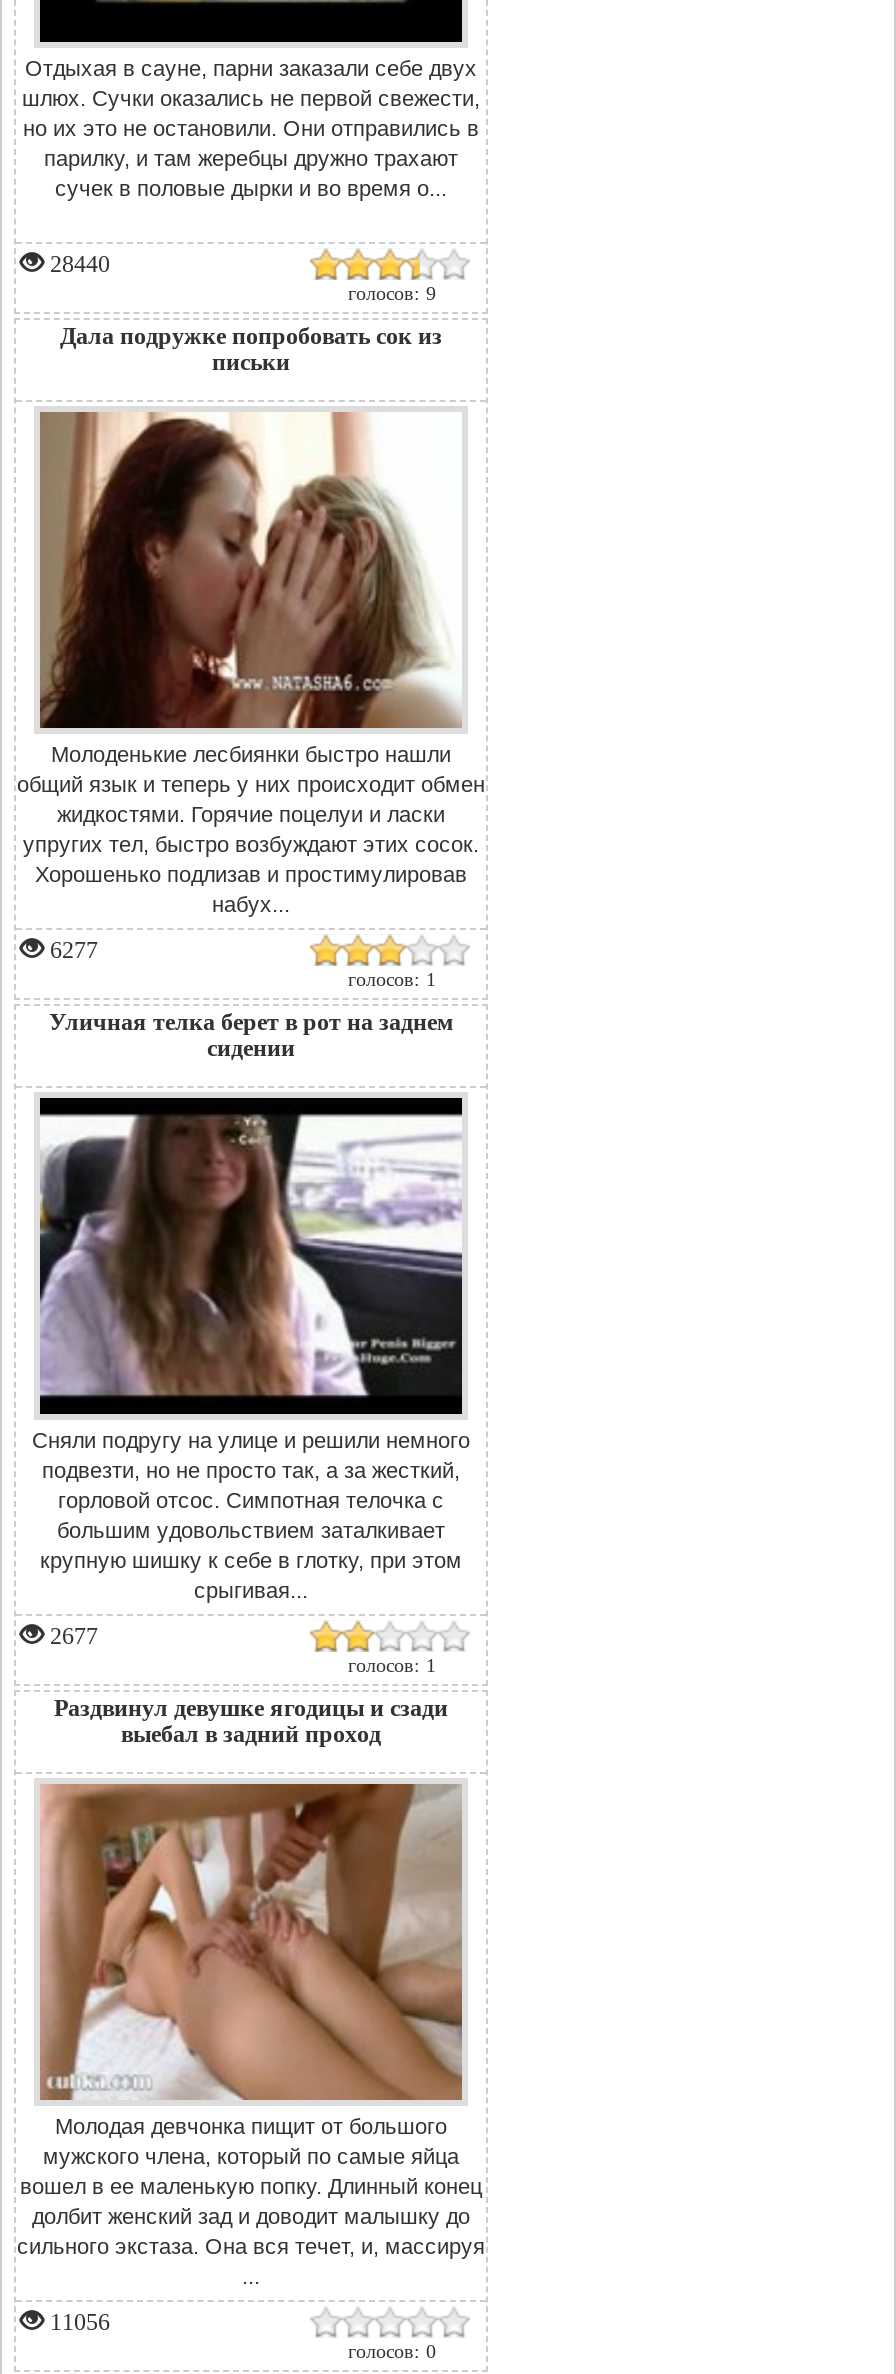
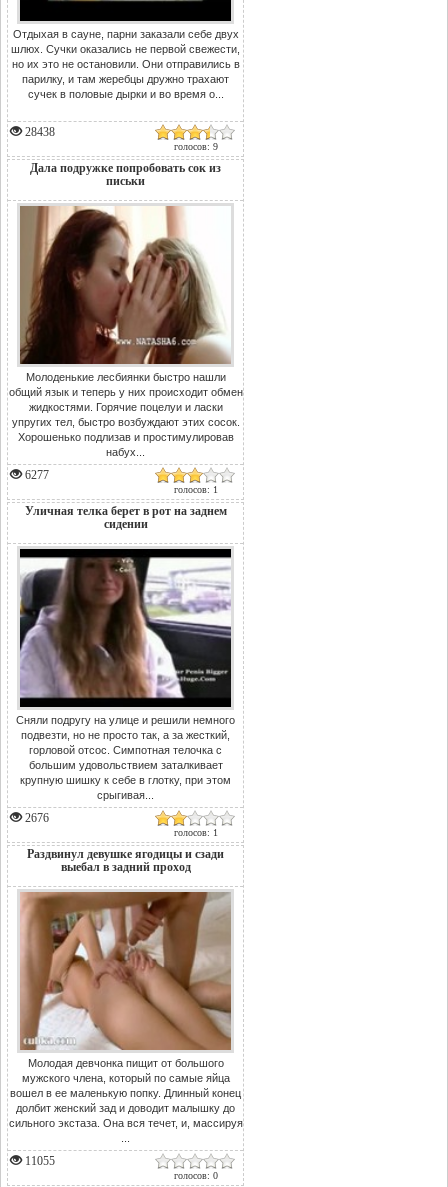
- 28440
+ 28438

- 2677
+ 2676

- 11056
+ 11055
